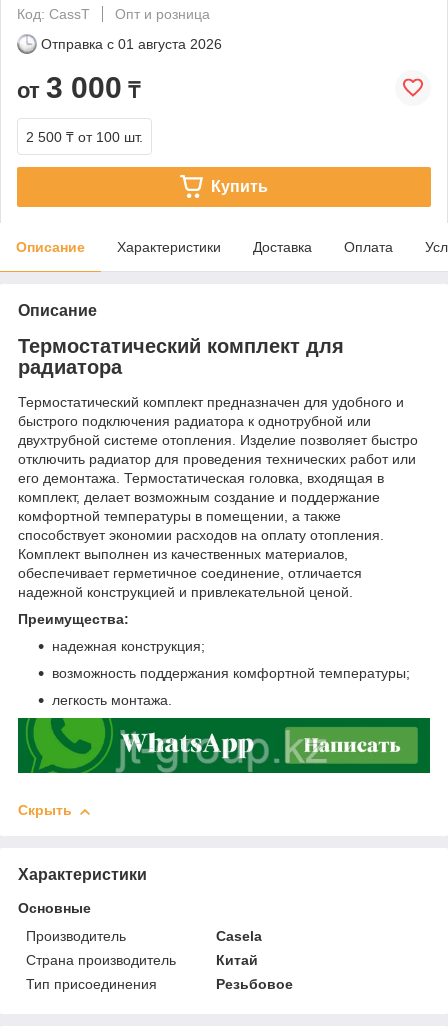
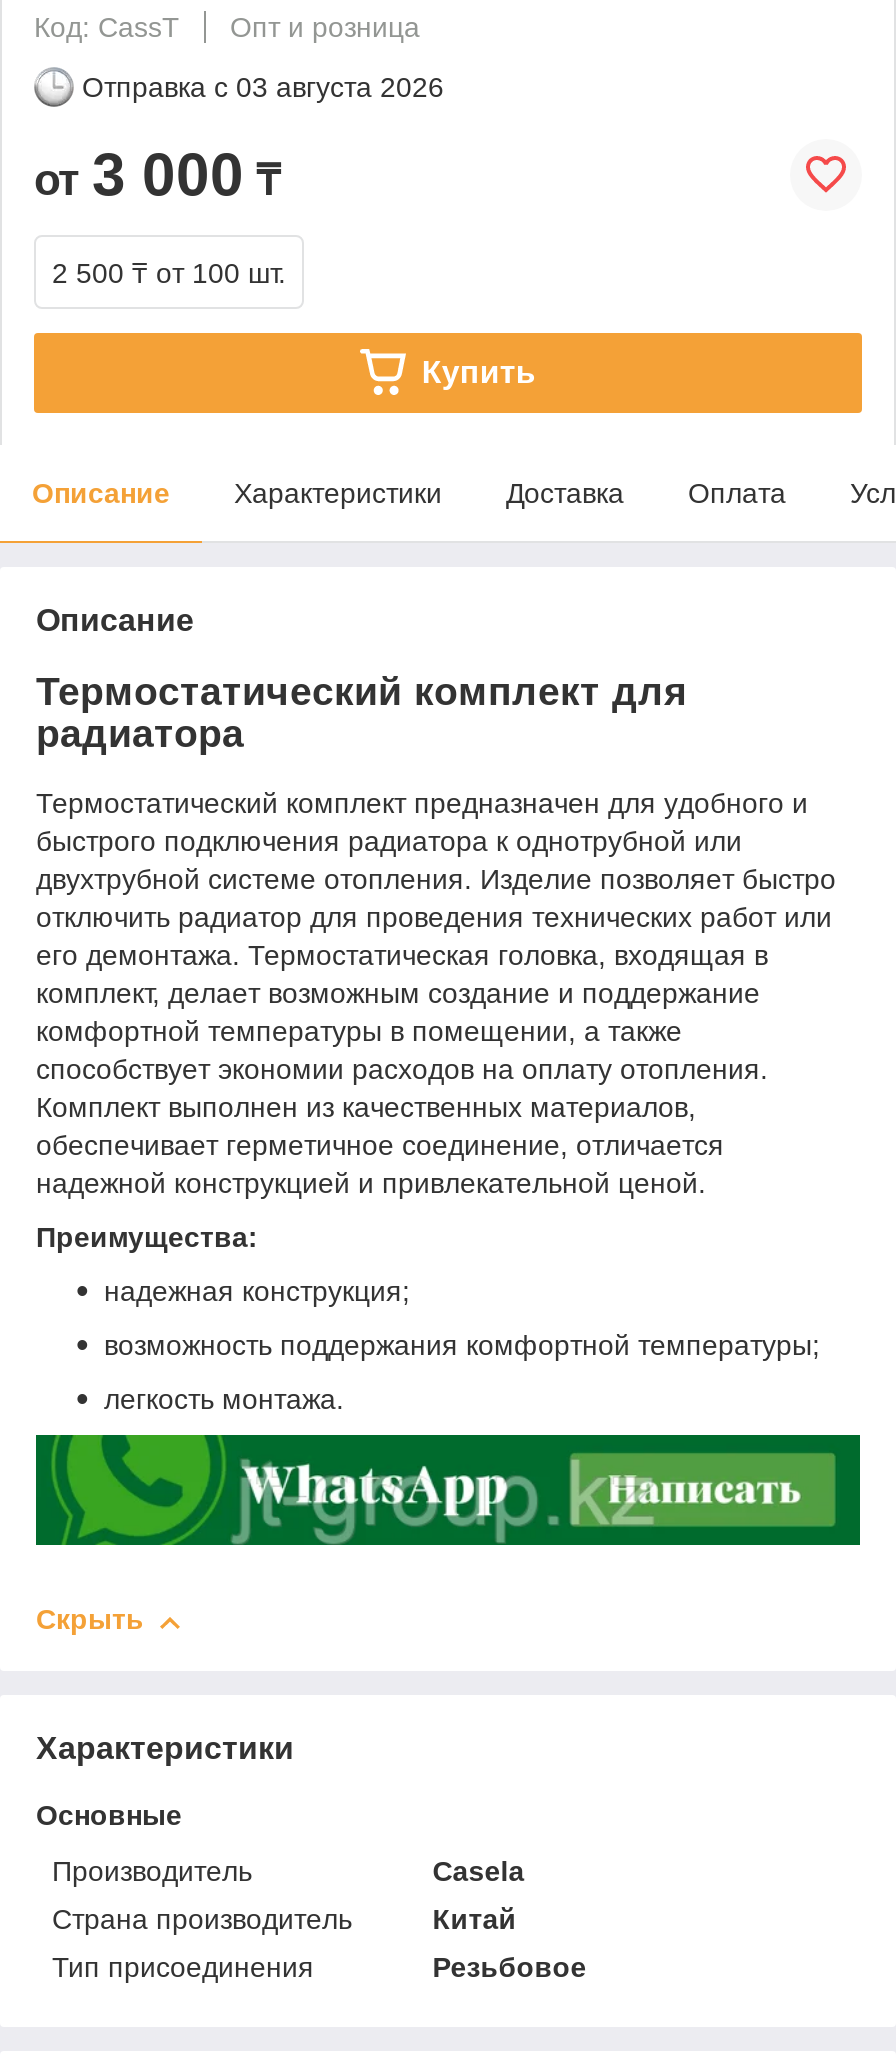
- Отправка с 01 августа 2026
+ Отправка с 03 августа 2026
